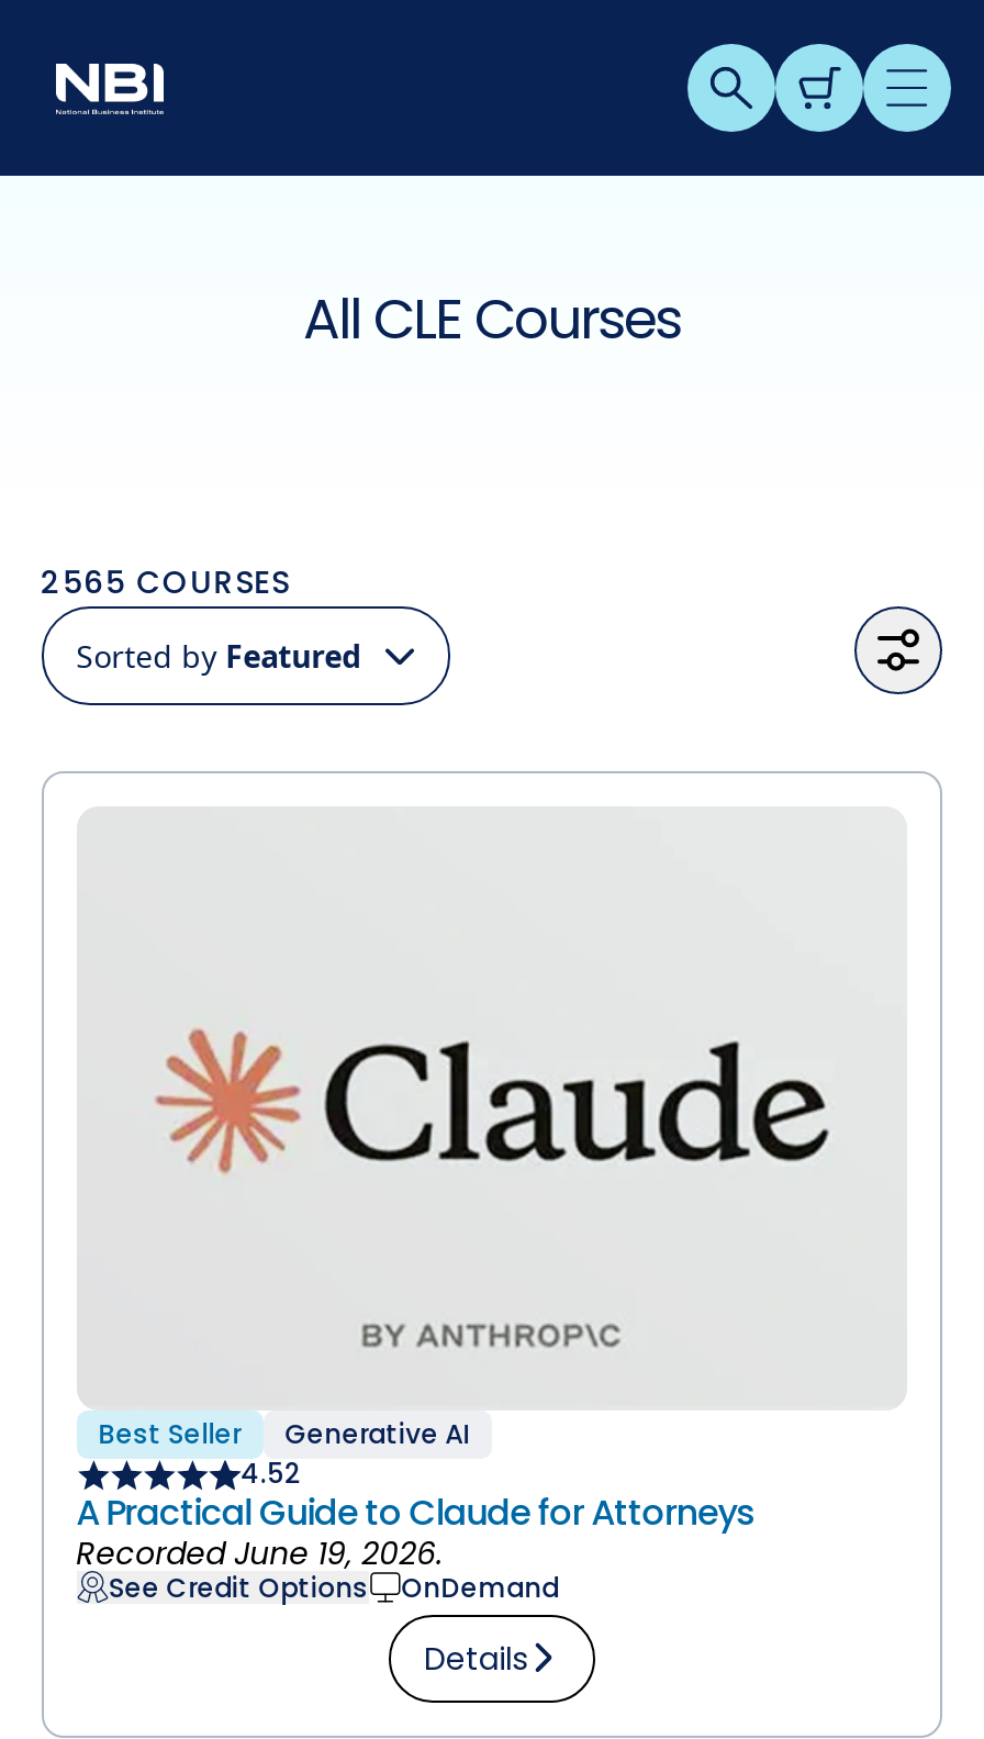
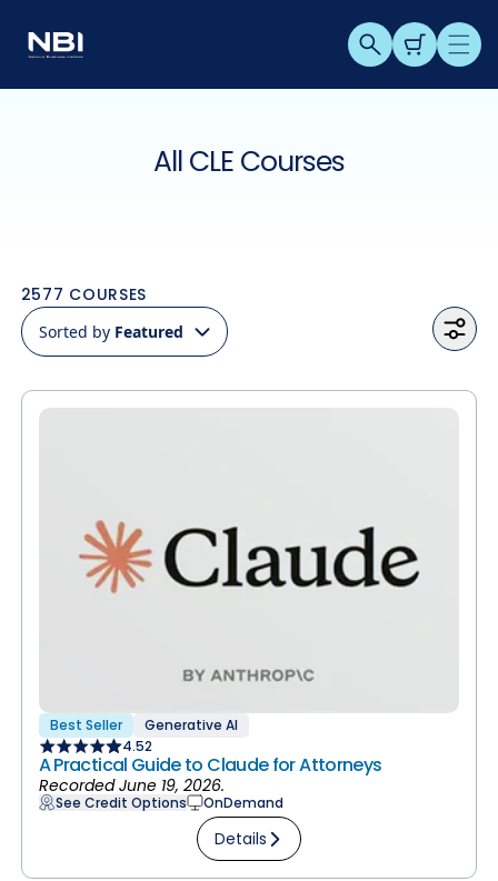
- 2565 COURSES
+ 2577 COURSES
